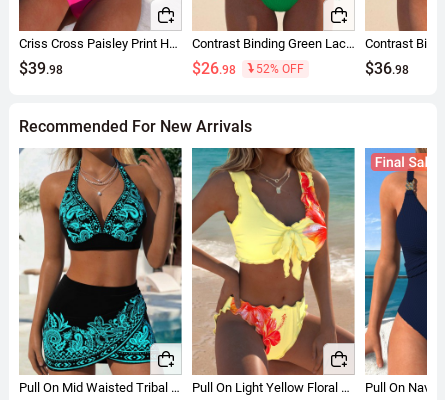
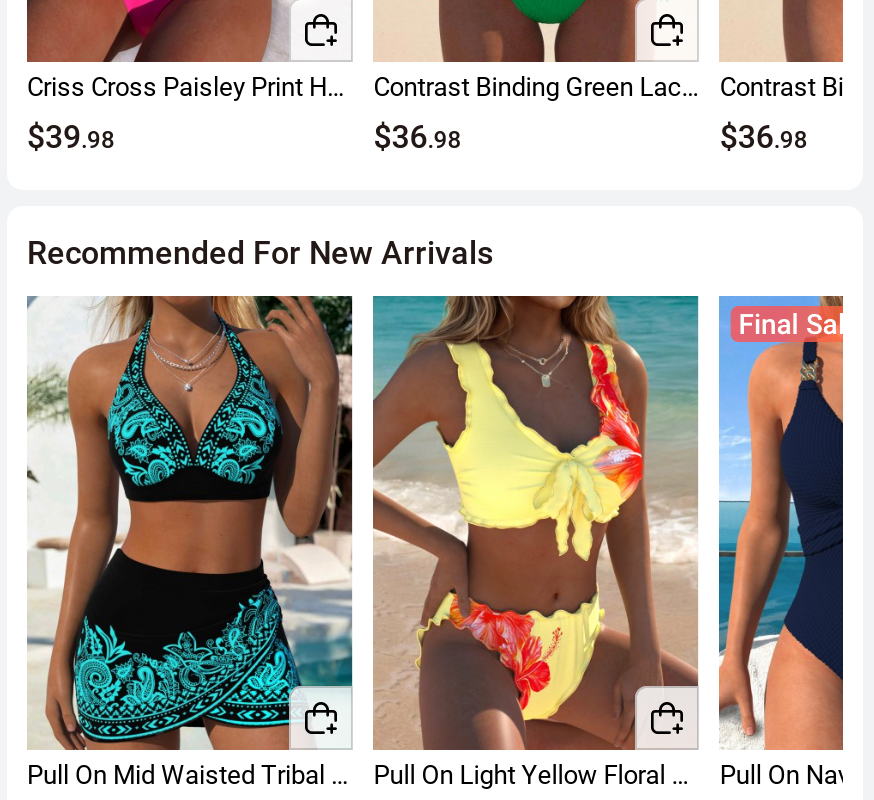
- $26.98
- 52% OFF
+ $36.98
